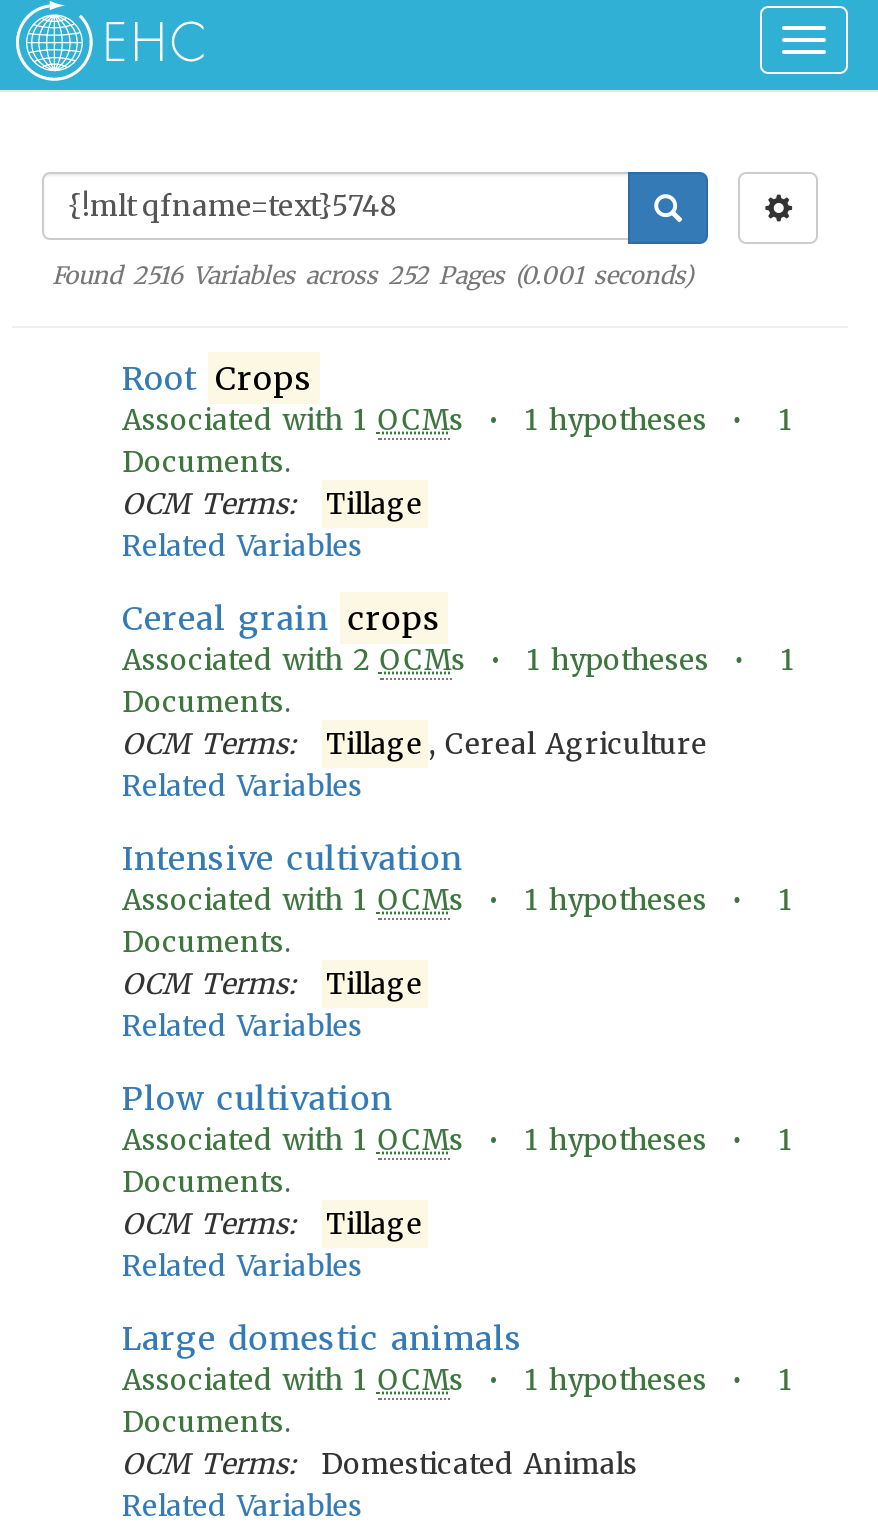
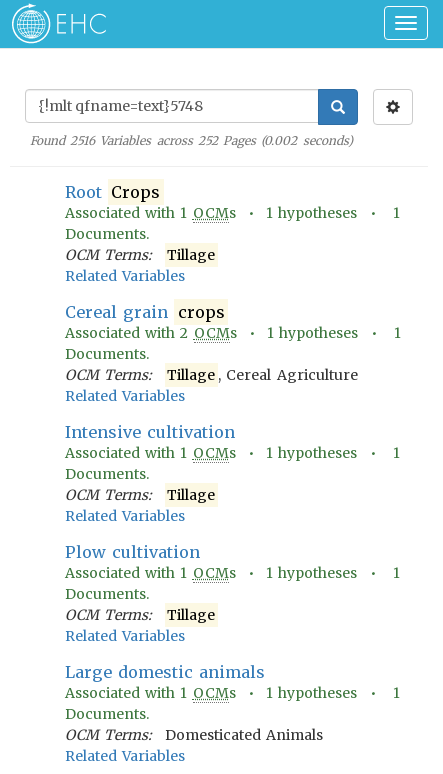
- Found 2516 Variables across 252 Pages (0.001 seconds)
+ Found 2516 Variables across 252 Pages (0.002 seconds)
